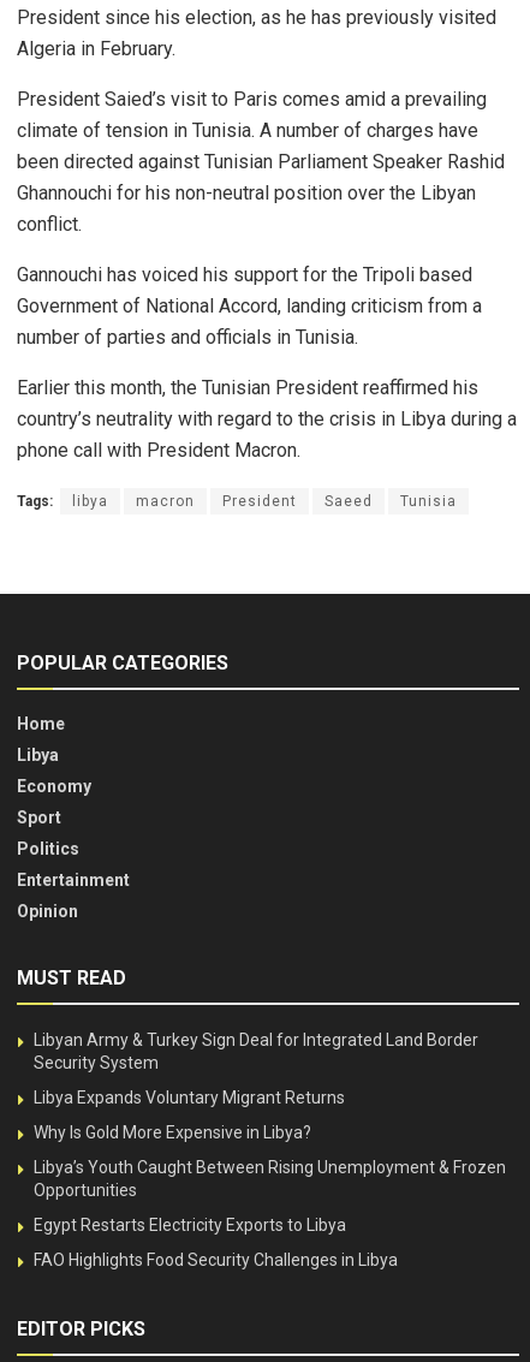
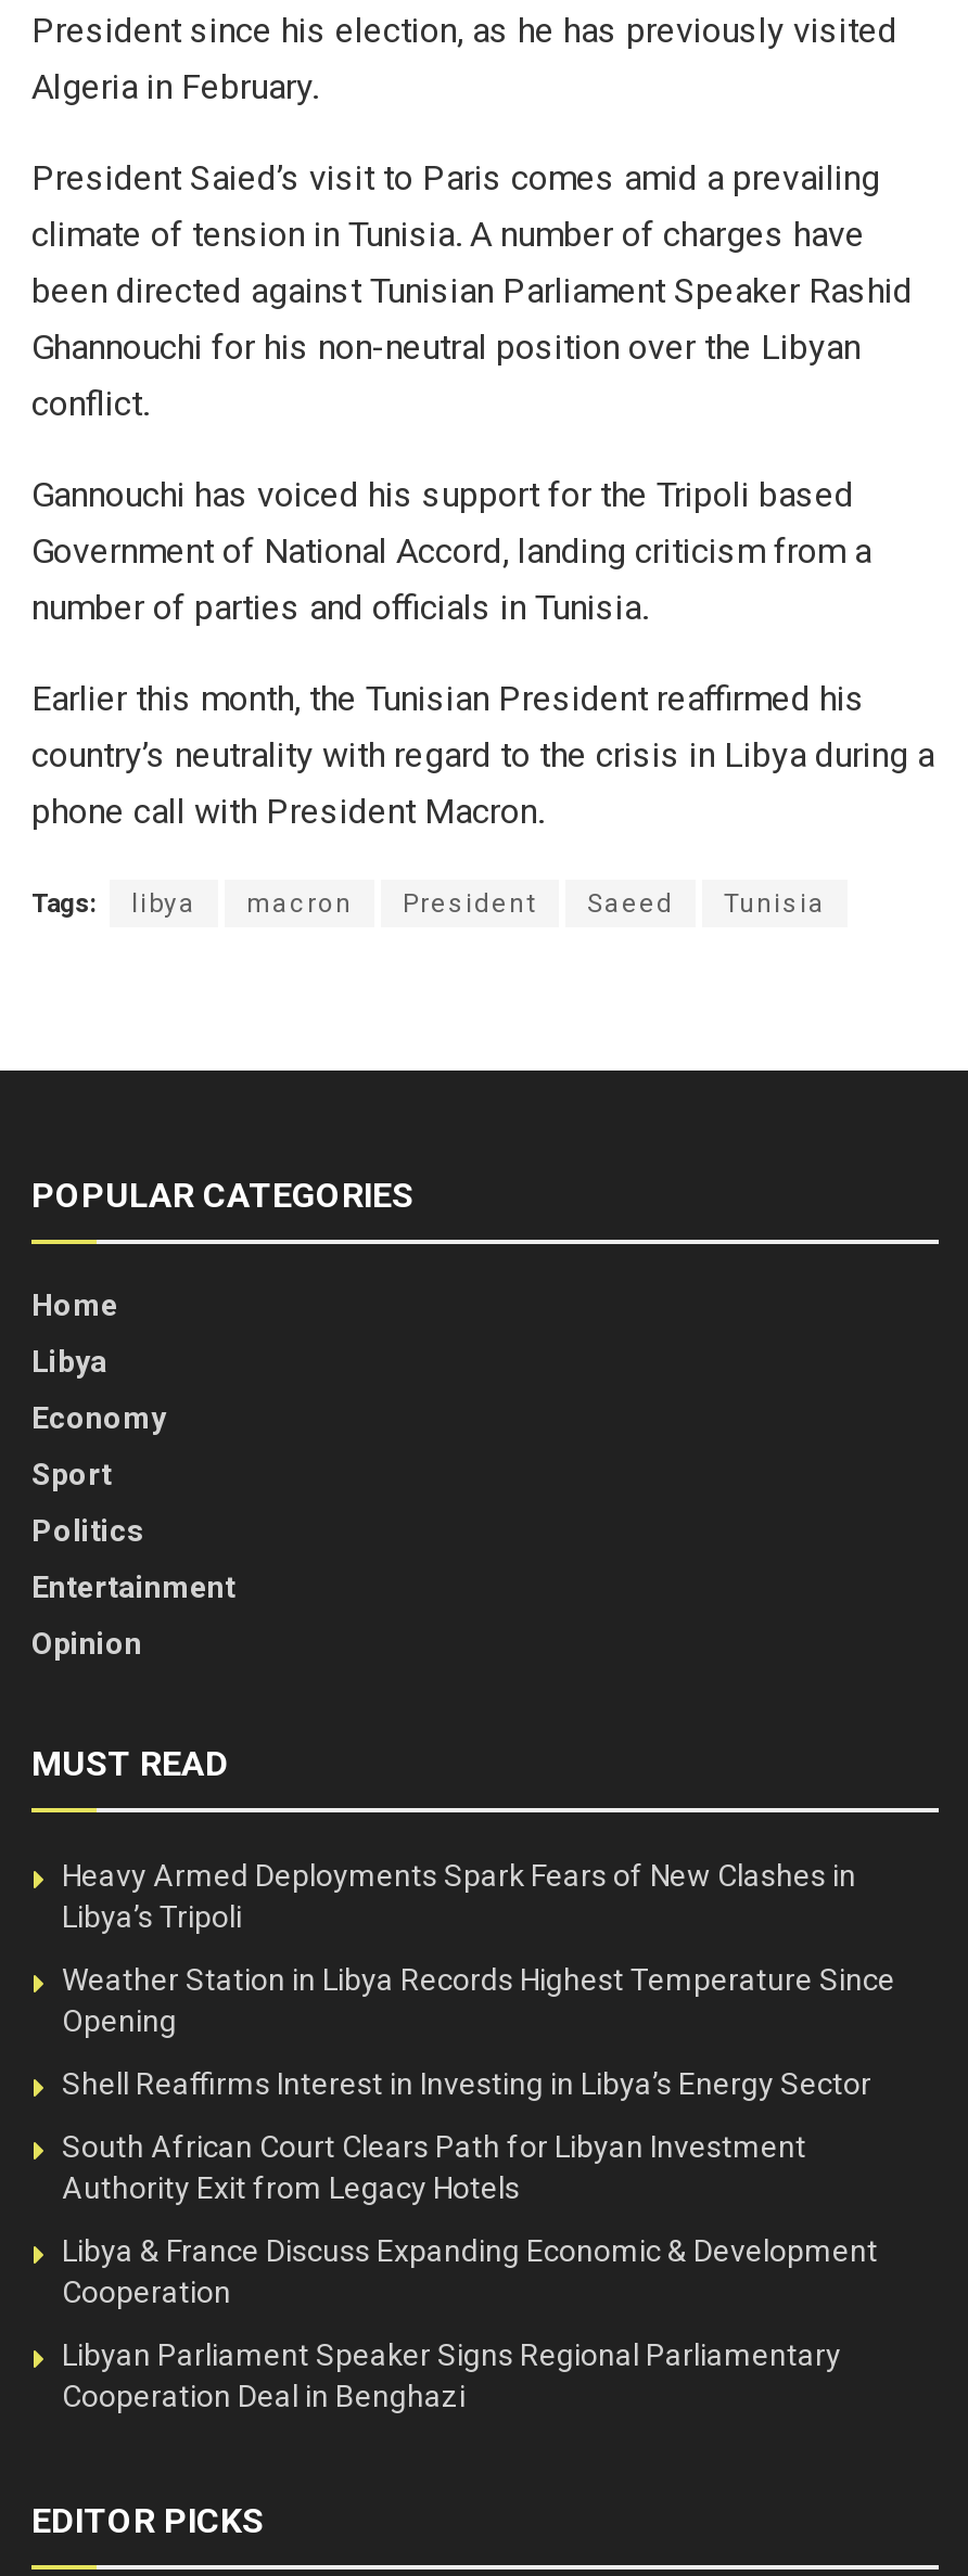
- Libyan Army & Turkey Sign Deal for Integrated Land Border
- Security System
+ Heavy Armed Deployments Spark Fears of New Clashes in
+ Libya’s Tripoli

- Libya Expands Voluntary Migrant Returns
+ Weather Station in Libya Records Highest Temperature Since
+ Opening

- Why Is Gold More Expensive in Libya?
+ Shell Reaffirms Interest in Investing in Libya’s Energy Sector

- Libya’s Youth Caught Between Rising Unemployment & Frozen
- Opportunities
+ South African Court Clears Path for Libyan Investment
+ Authority Exit from Legacy Hotels

- Egypt Restarts Electricity Exports to Libya
+ Libya & France Discuss Expanding Economic & Development
+ Cooperation

- FAO Highlights Food Security Challenges in Libya
+ Libyan Parliament Speaker Signs Regional Parliamentary
+ Cooperation Deal in Benghazi
